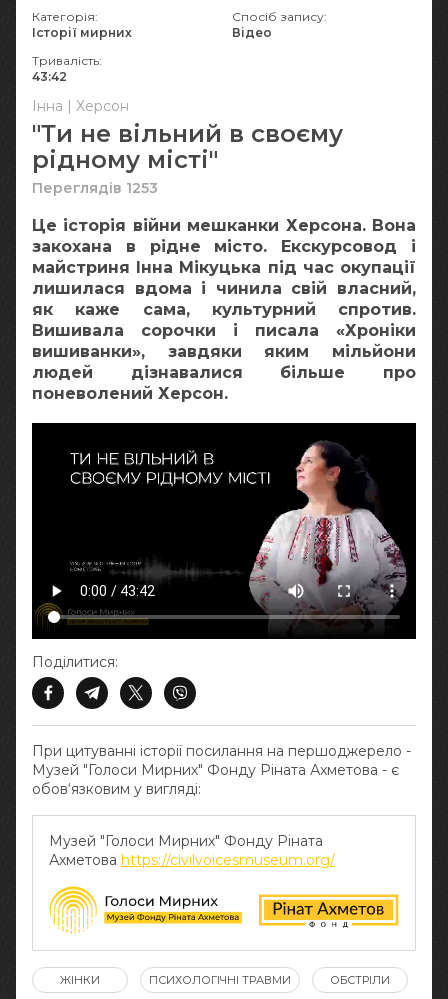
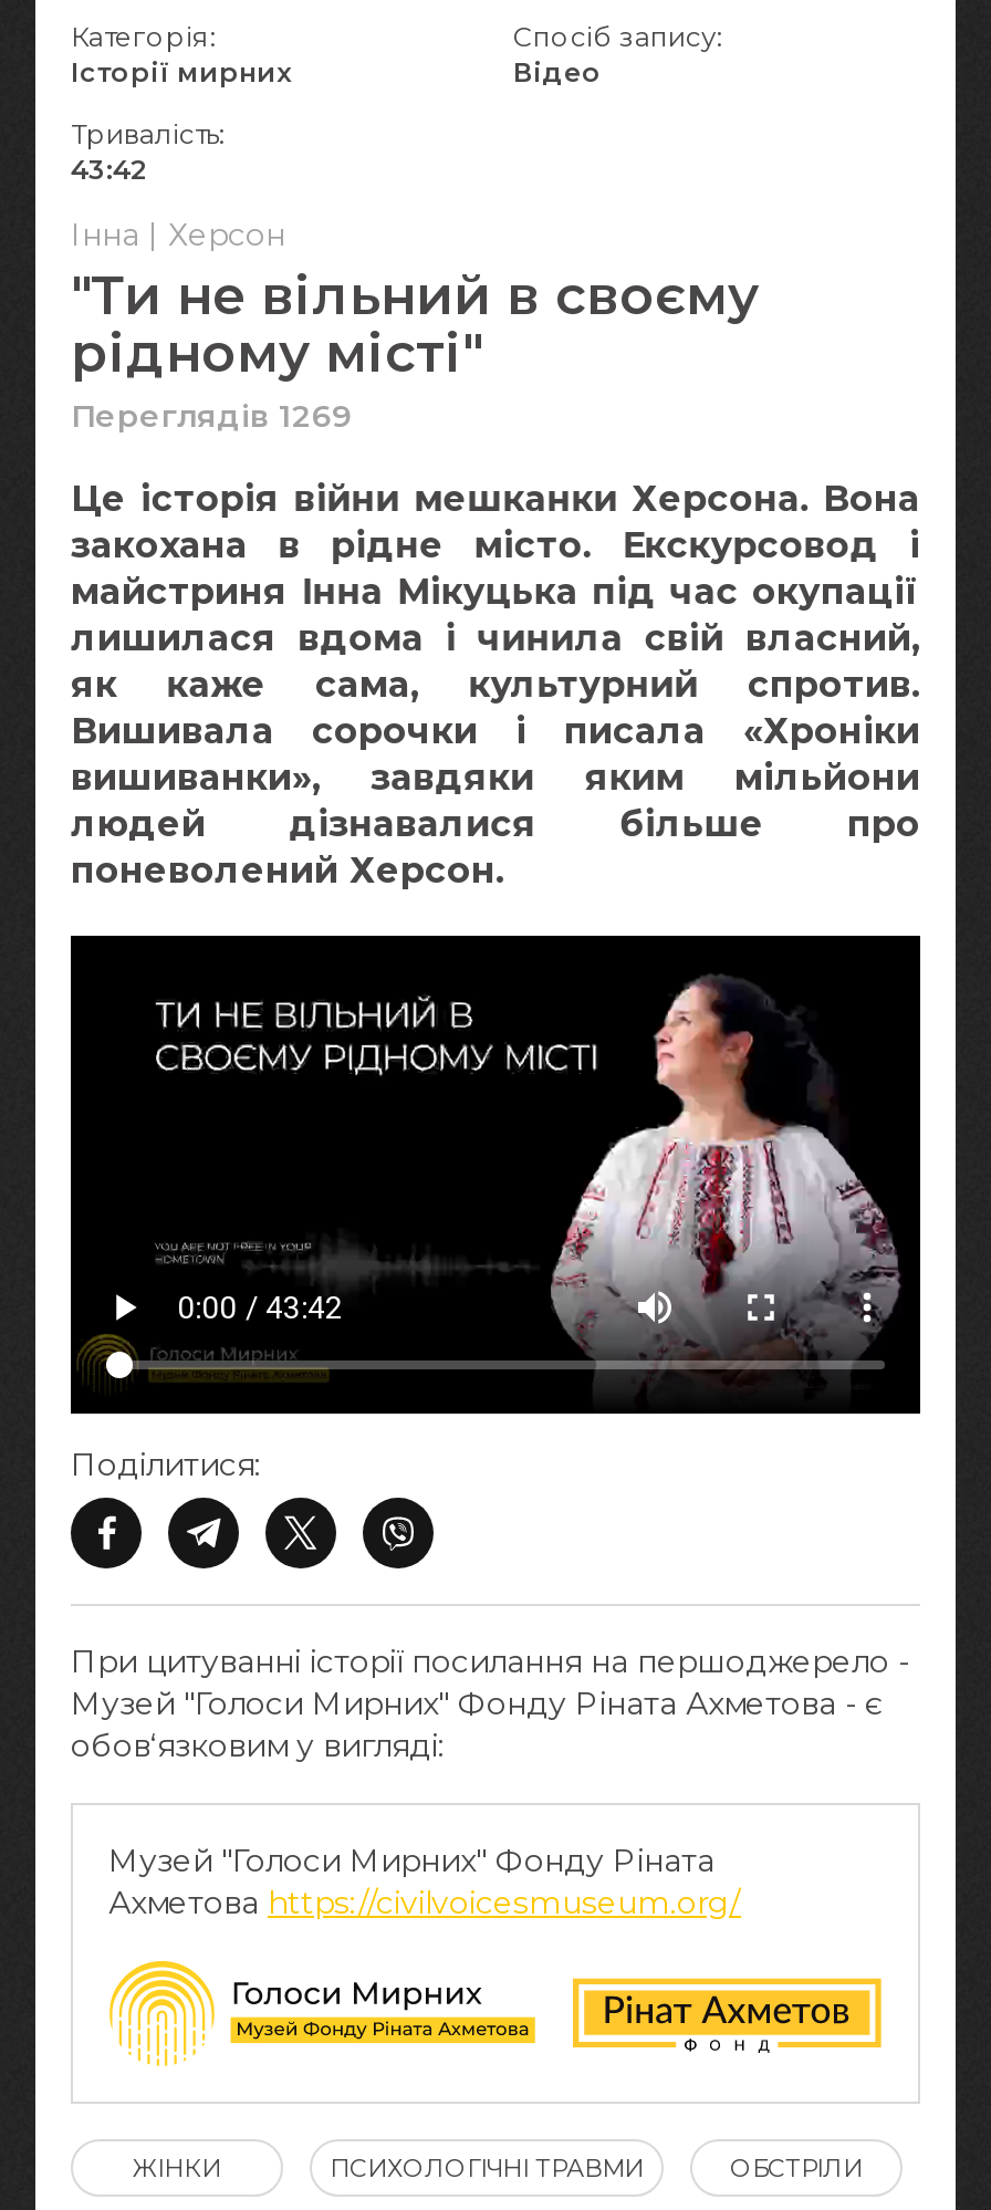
- Переглядів 1253
+ Переглядів 1269
